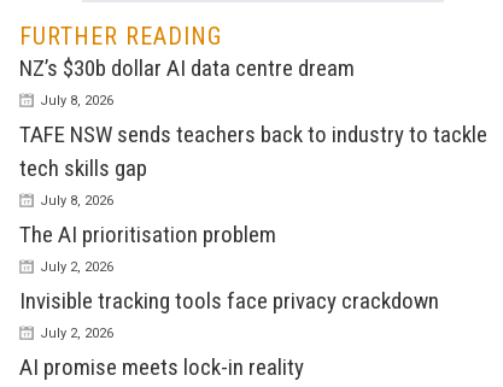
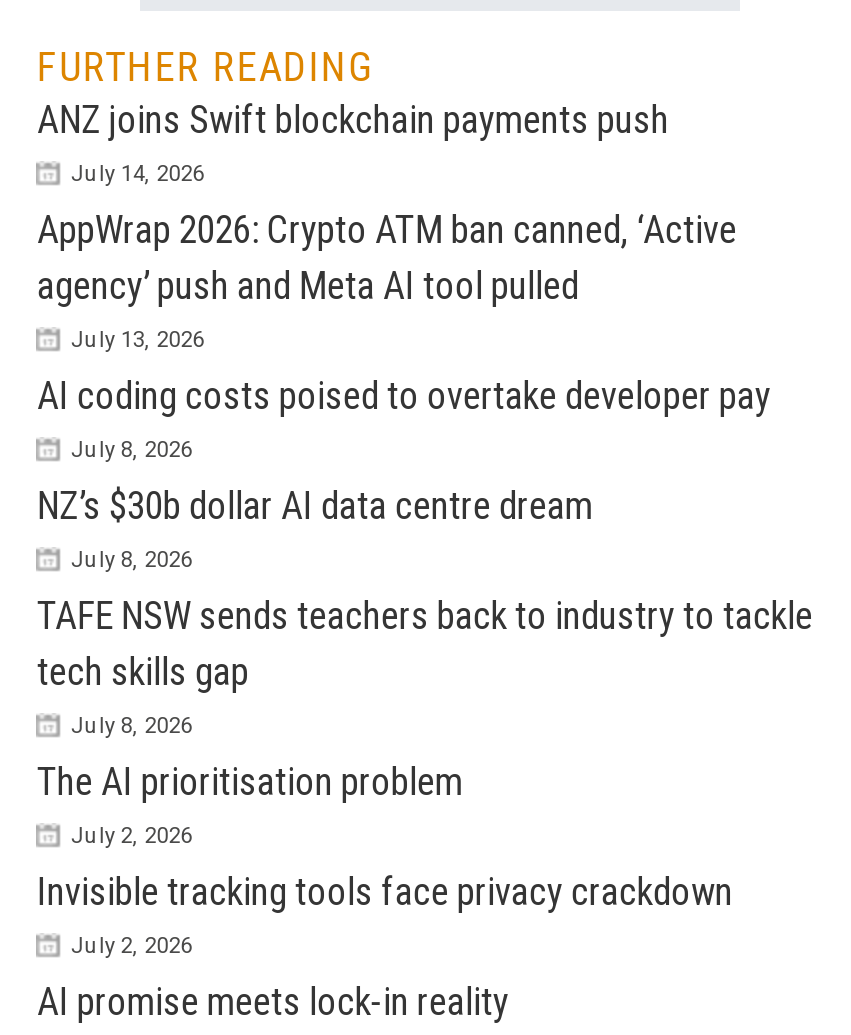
+ ANZ joins Swift blockchain payments push
+ July 14, 2026
+ AppWrap 2026: Crypto ATM ban canned, ‘Active
+ agency’ push and Meta AI tool pulled
+ July 13, 2026
+ AI coding costs poised to overtake developer pay
+ July 8, 2026
